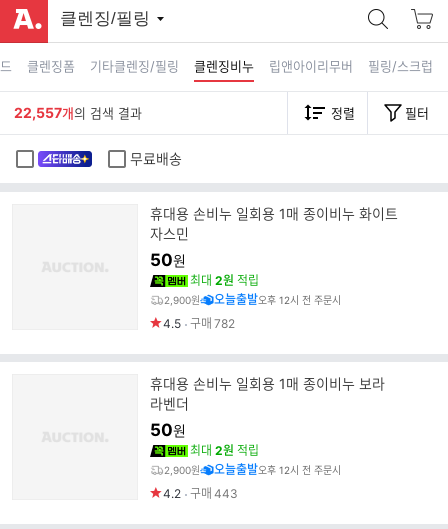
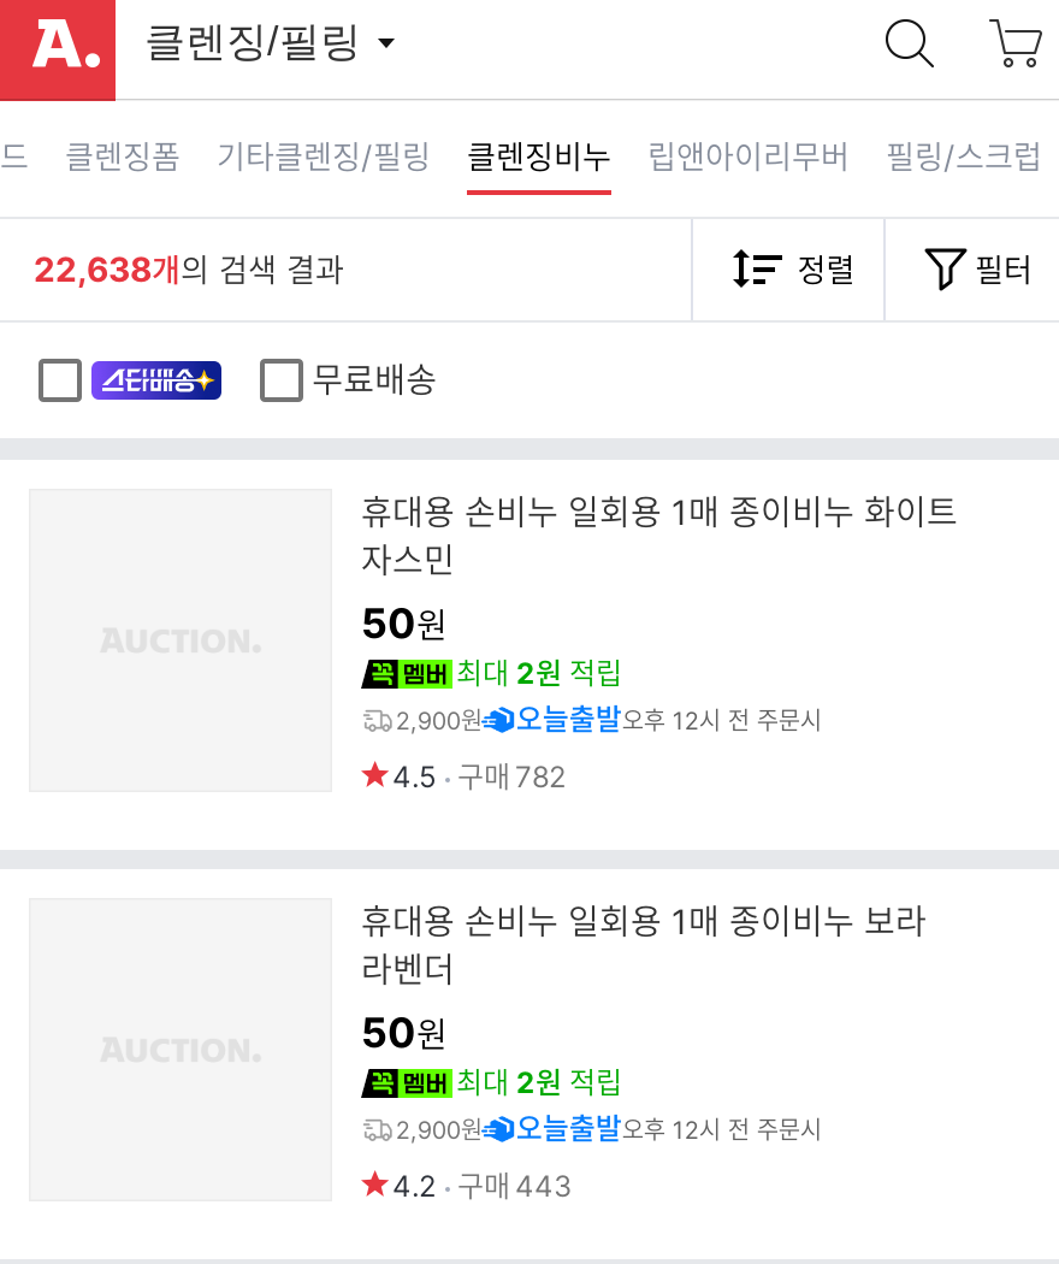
- 22,557개의 검색 결과
+ 22,638개의 검색 결과
